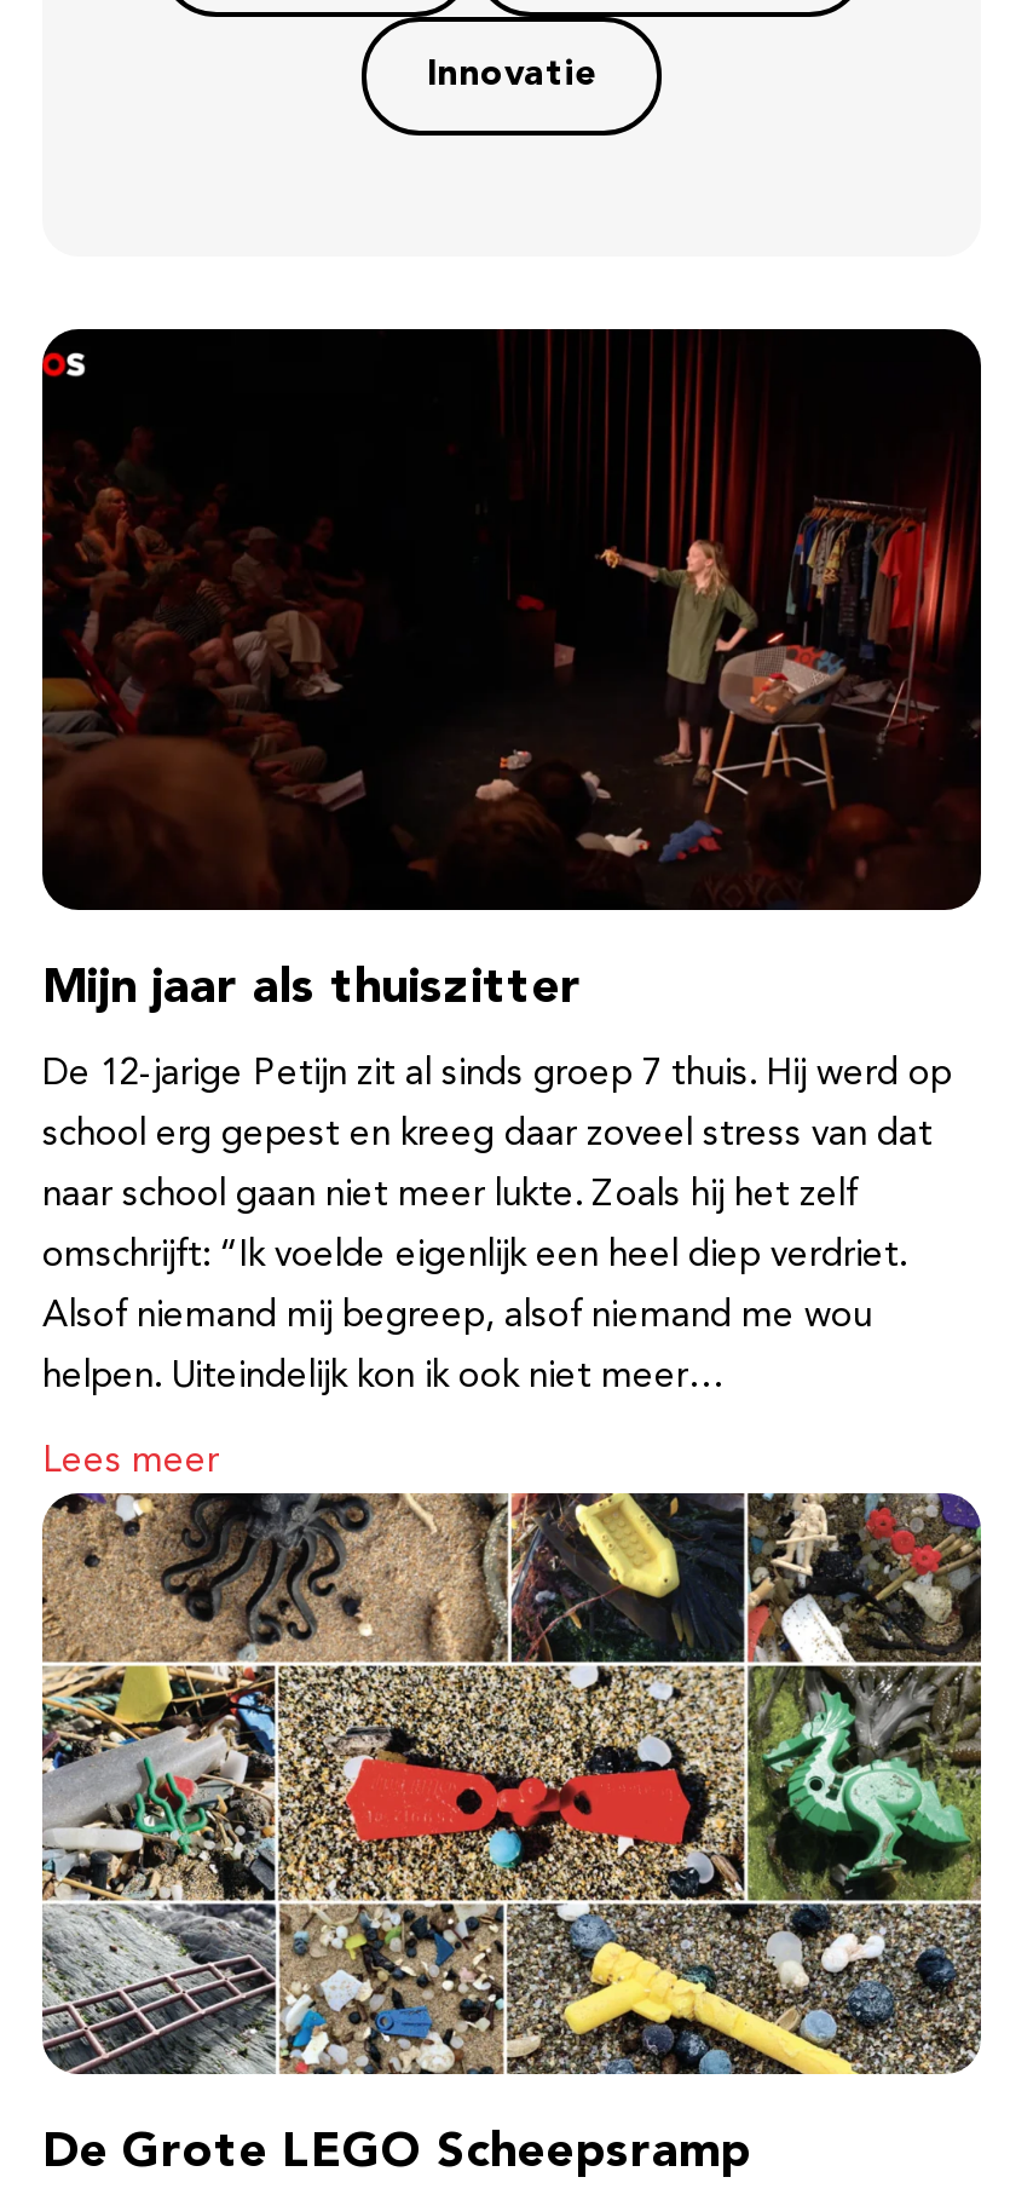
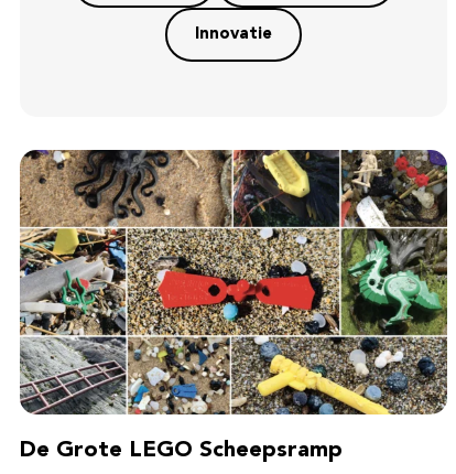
- [image]
- Mijn jaar als thuiszitter
- De 12-jarige Petijn zit al sinds groep 7 thuis. Hij werd op
- school erg gepest en kreeg daar zoveel stress van dat
- naar school gaan niet meer lukte. Zoals hij het zelf
- omschrijft: “Ik voelde eigenlijk een heel diep verdriet.
- Alsof niemand mij begreep, alsof niemand me wou
- helpen. Uiteindelijk kon ik ook niet meer…
- Lees meer
